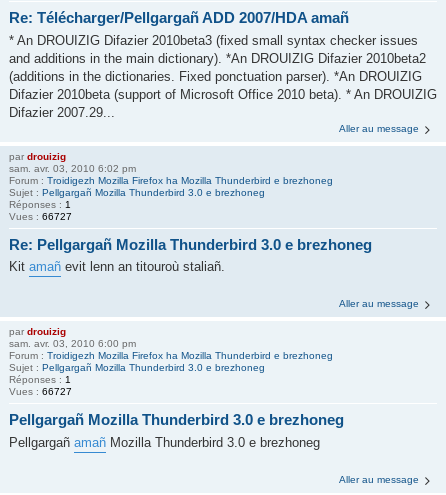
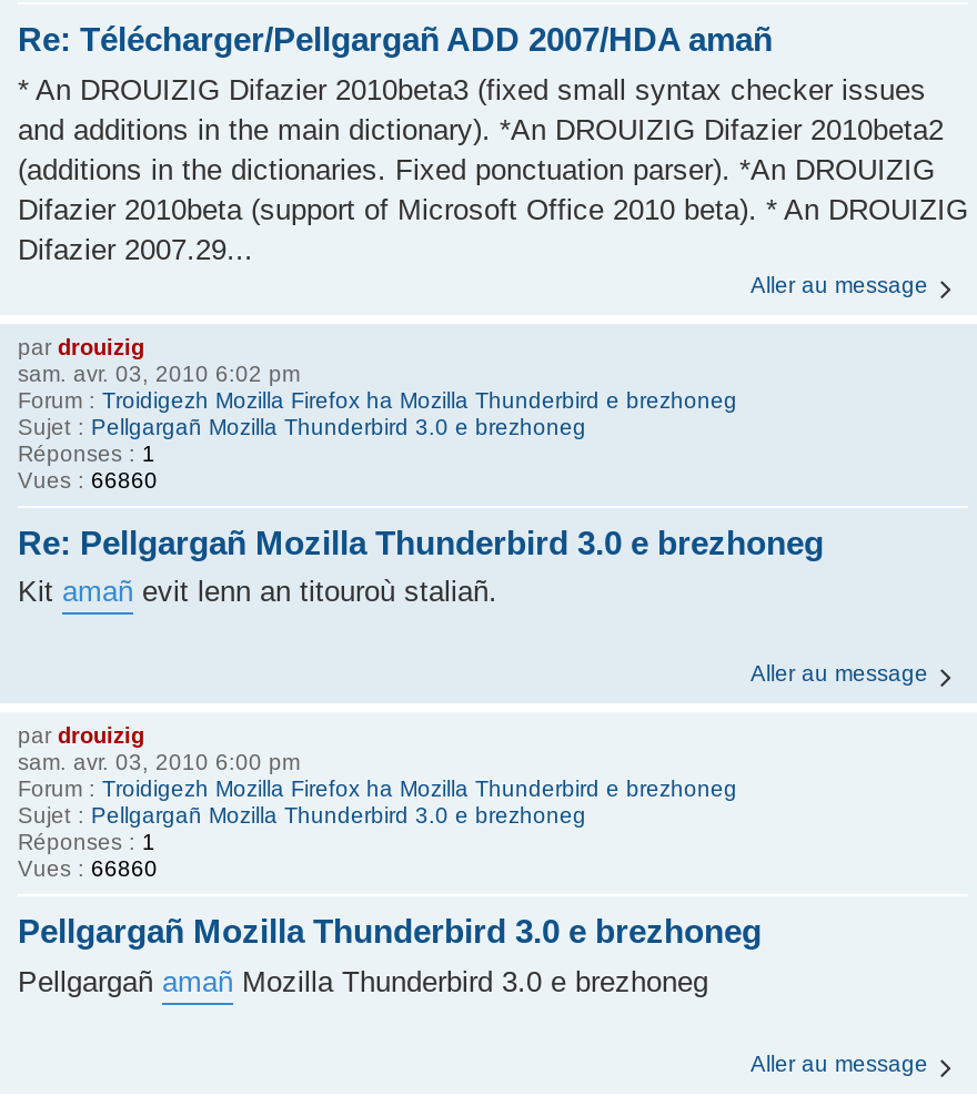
- Vues : 66727
+ Vues : 66860

- Vues : 66727
+ Vues : 66860
